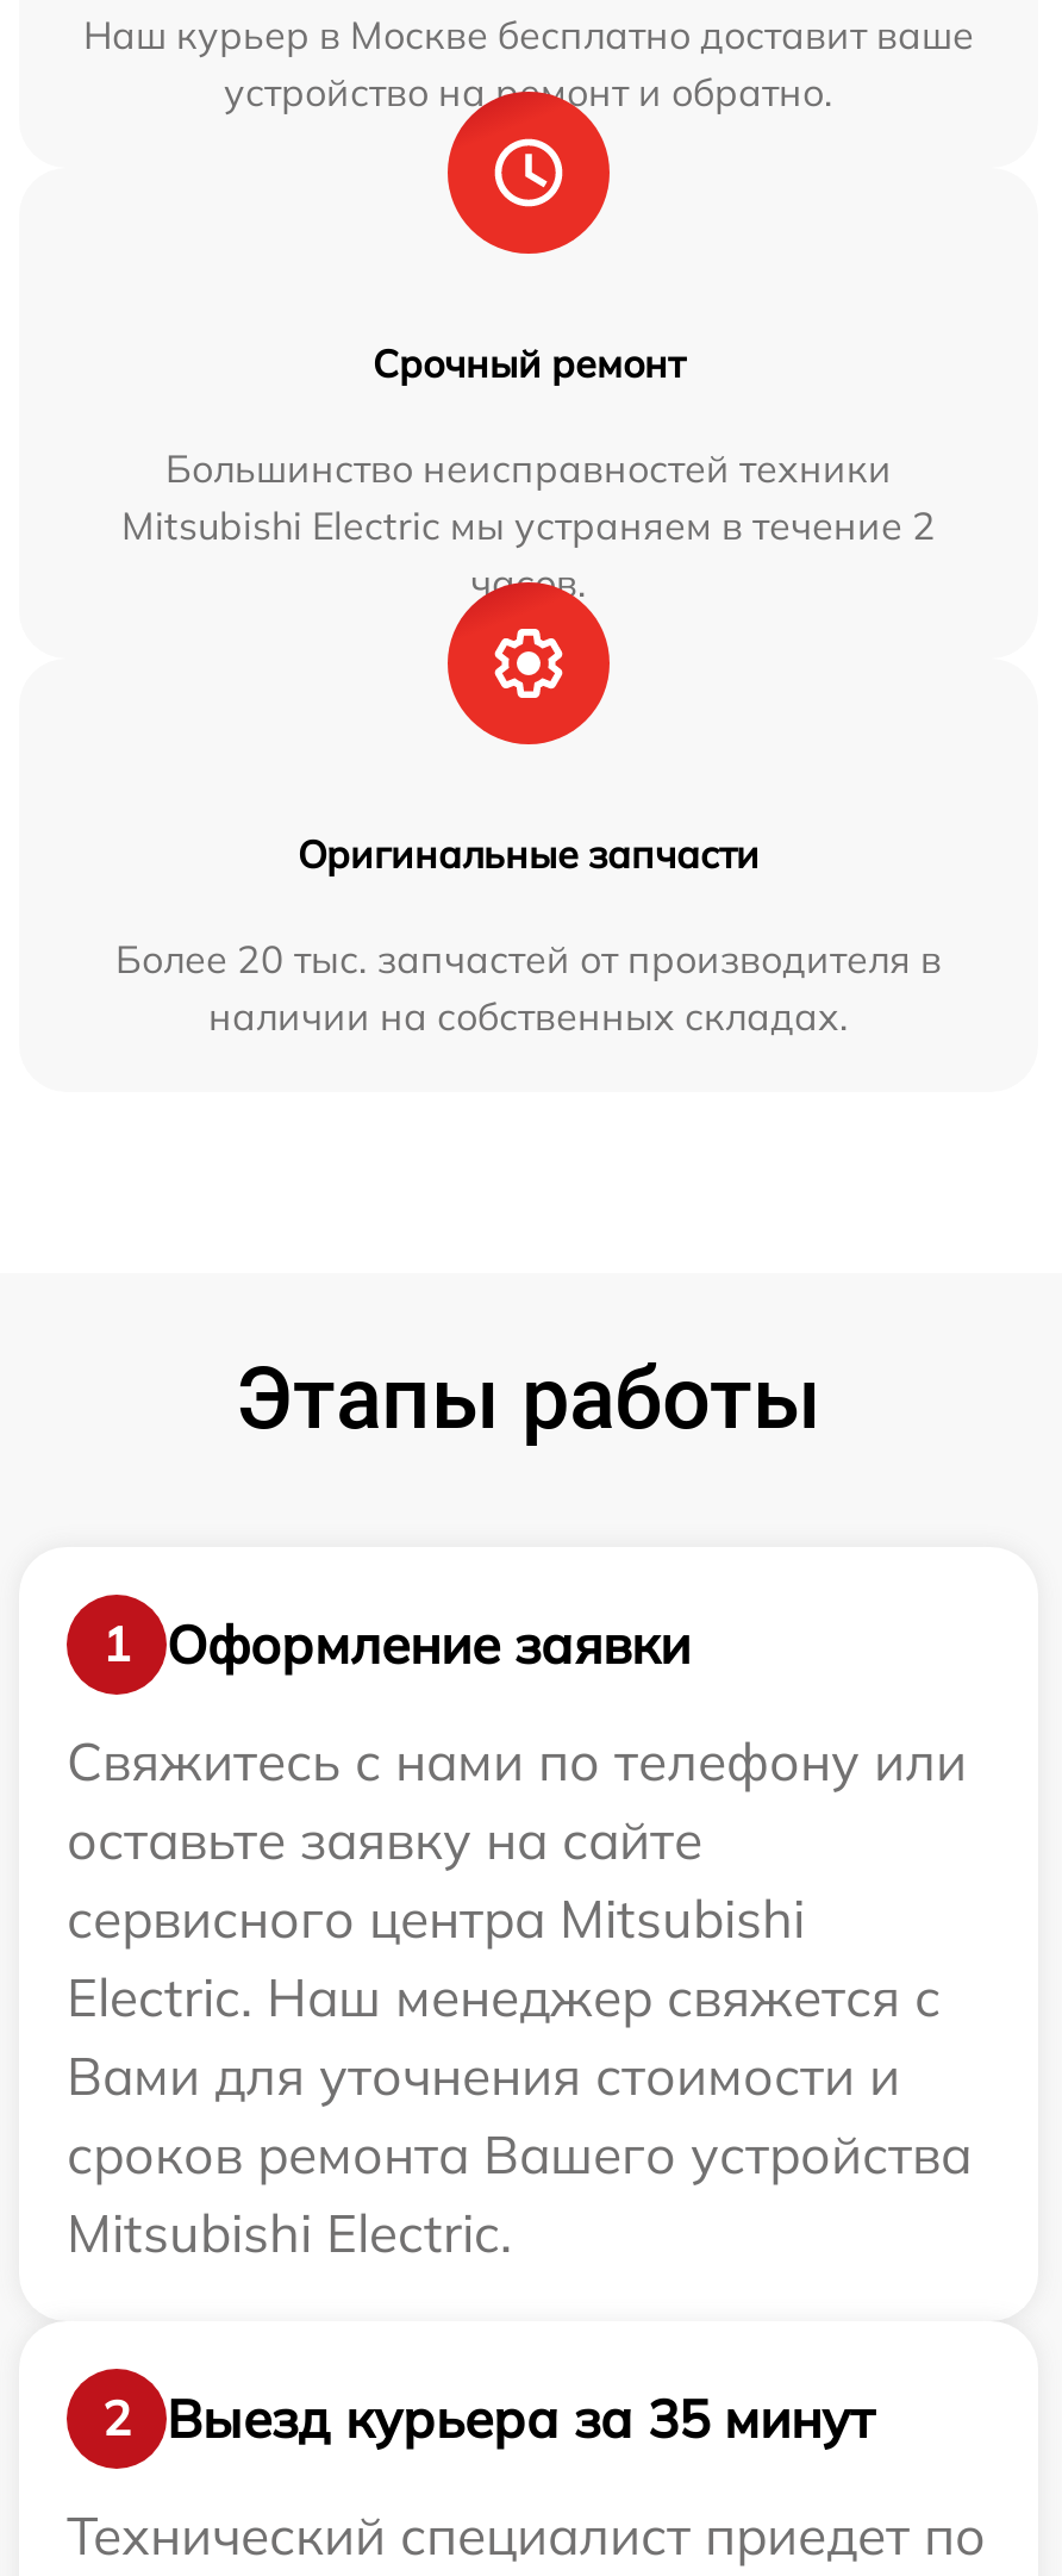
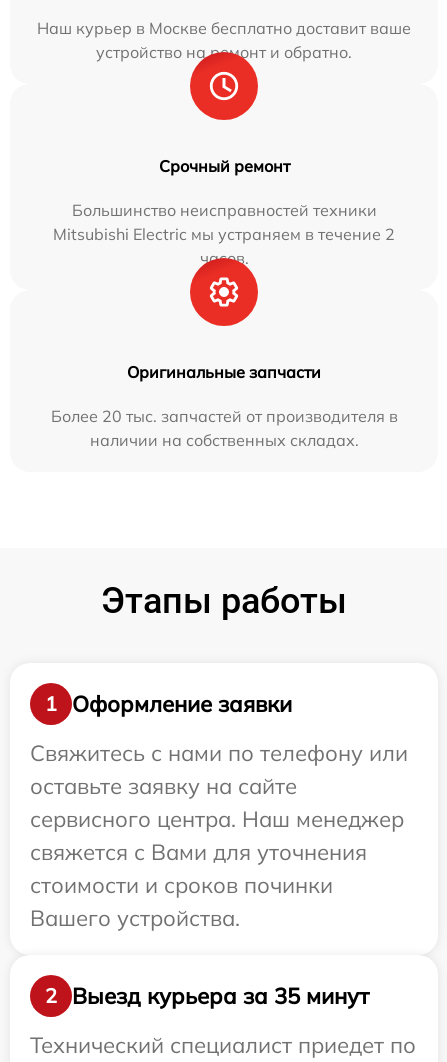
- сервисного центра Mitsubishi
- Electric. Наш менеджер свяжется с
- Вами для уточнения стоимости и
- сроков ремонта Вашего устройства
- Mitsubishi Electric.
+ сервисного центра. Наш менеджер
+ свяжется с Вами для уточнения
+ стоимости и сроков починки
+ Вашего устройства.
